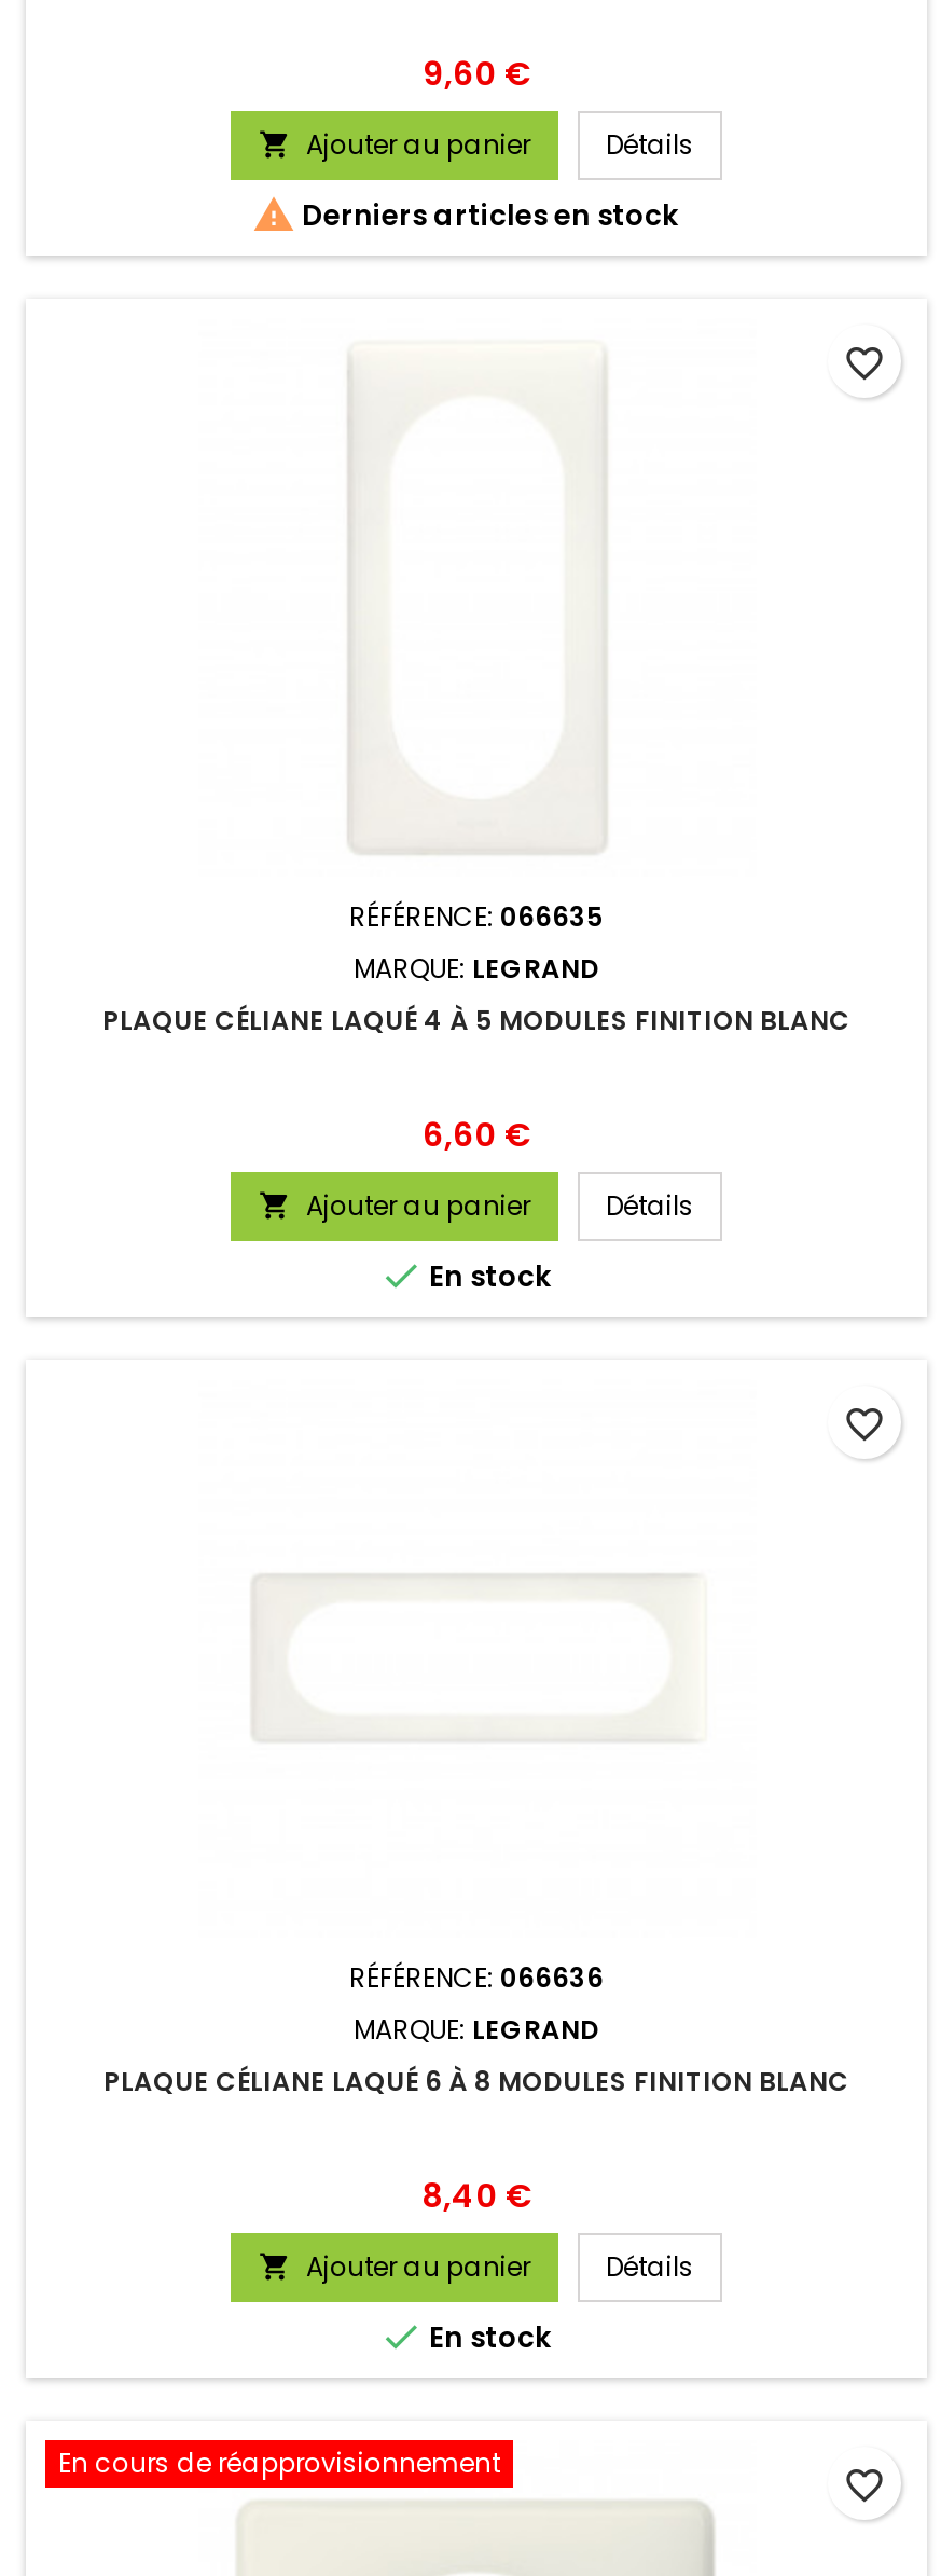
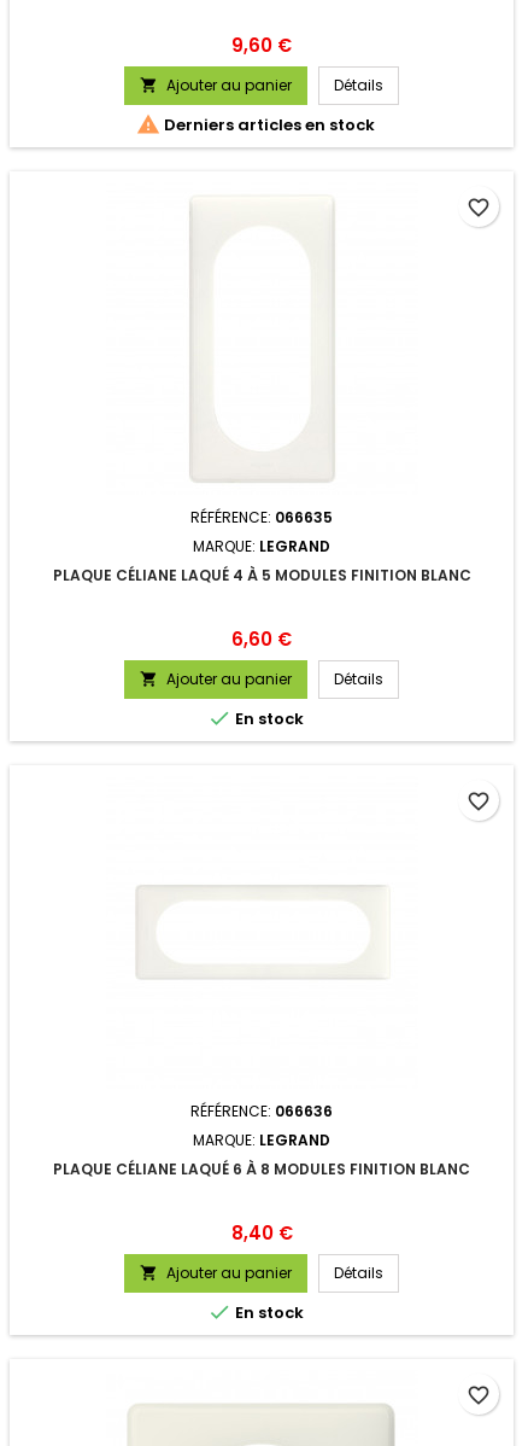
- En cours de réapprovisionnement
